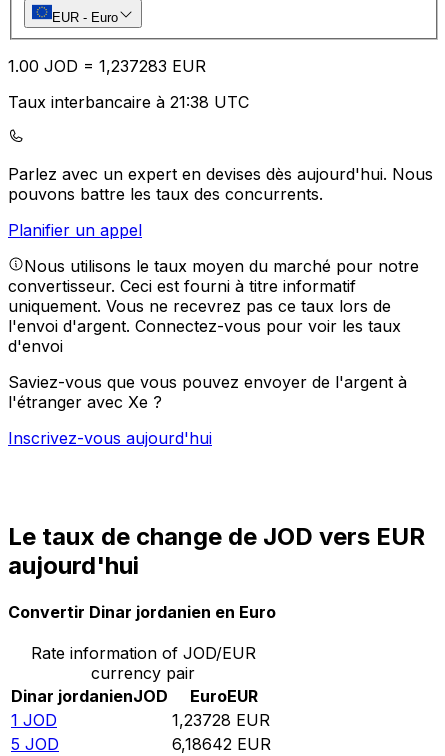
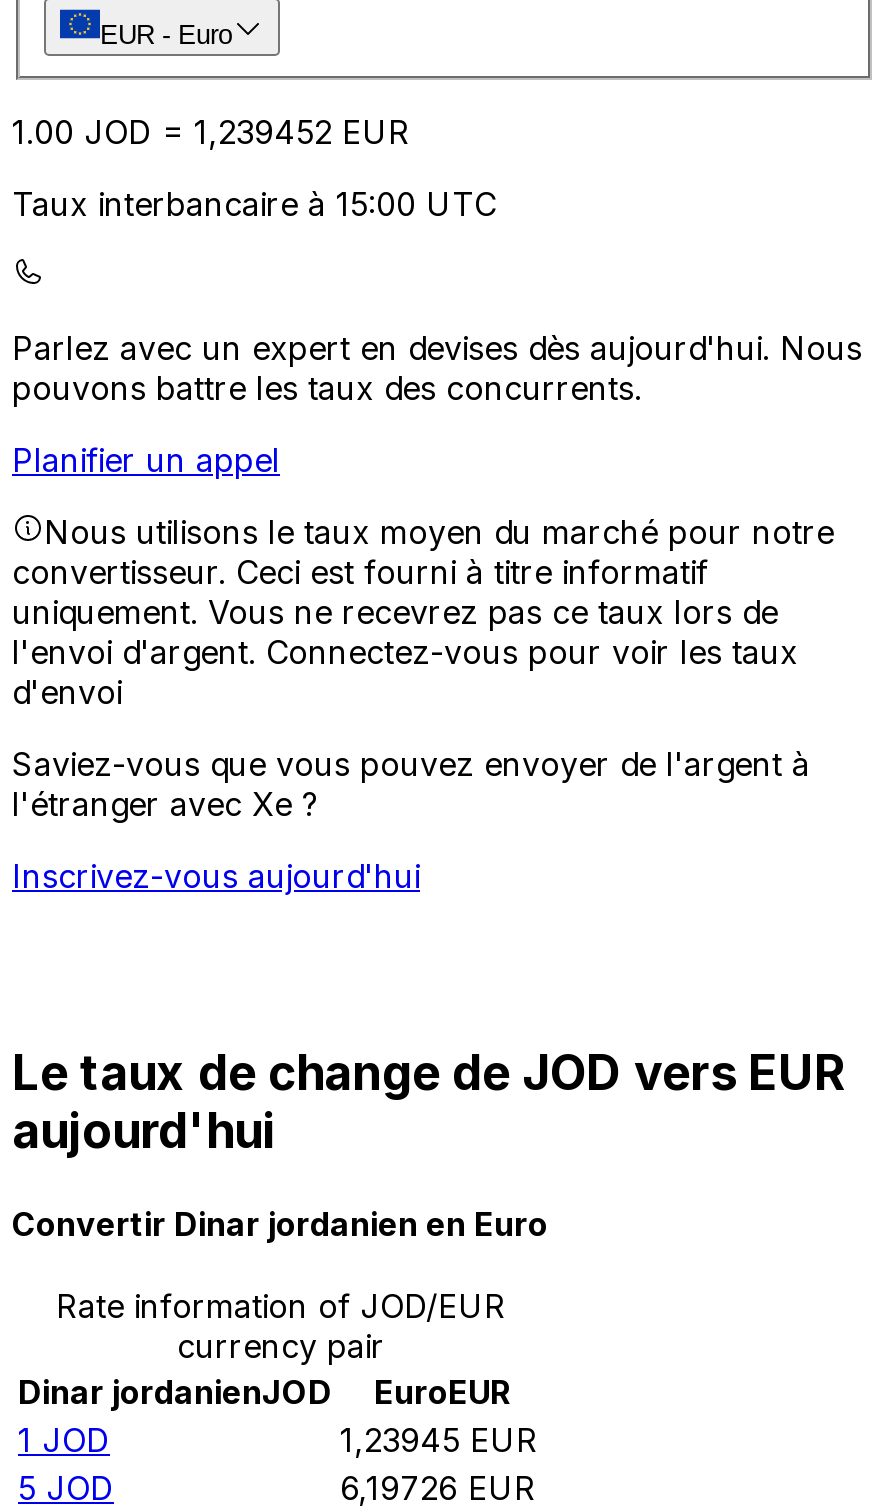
- 1.00 JOD = 1, 237283 EUR
+ 1.00 JOD = 1, 239452 EUR

- Taux interbancaire à 21:38 UTC
+ Taux interbancaire à 15:00 UTC

- 1,23728 EUR
+ 1,23945 EUR

- 6,18642 EUR
+ 6,19726 EUR
